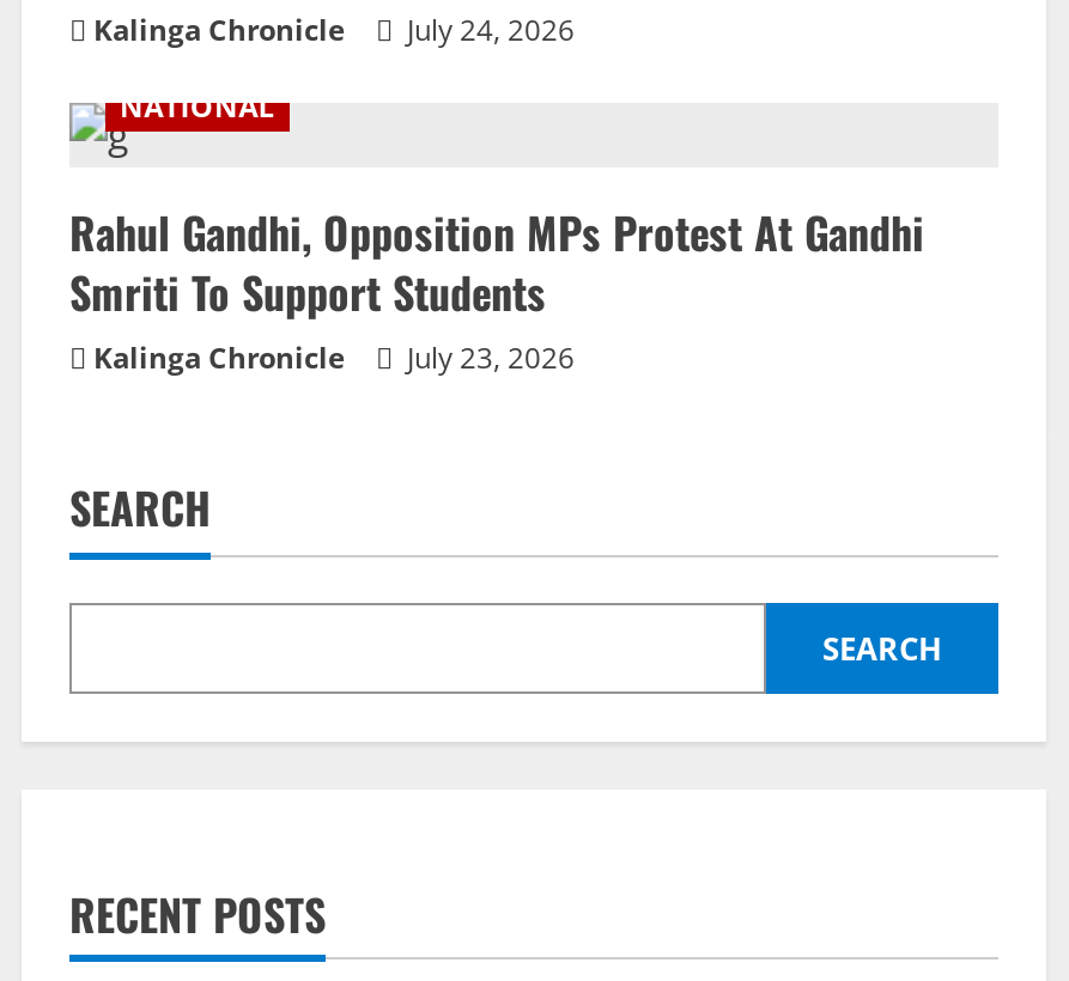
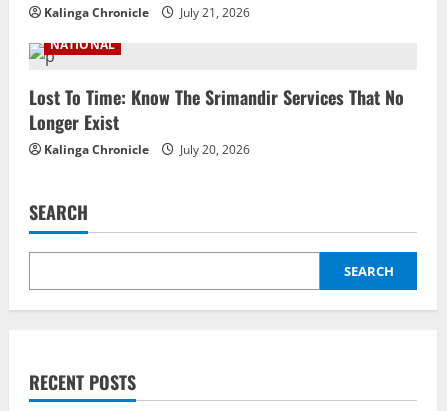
- Kalinga Chronicle July 24, 2026
+ Kalinga Chronicle July 21, 2026

- Rahul Gandhi, Opposition MPs Protest At Gandhi
- Smriti To Support Students
+ Lost To Time: Know The Srimandir Services That No
+ Longer Exist

- Kalinga Chronicle July 23, 2026
+ Kalinga Chronicle July 20, 2026
